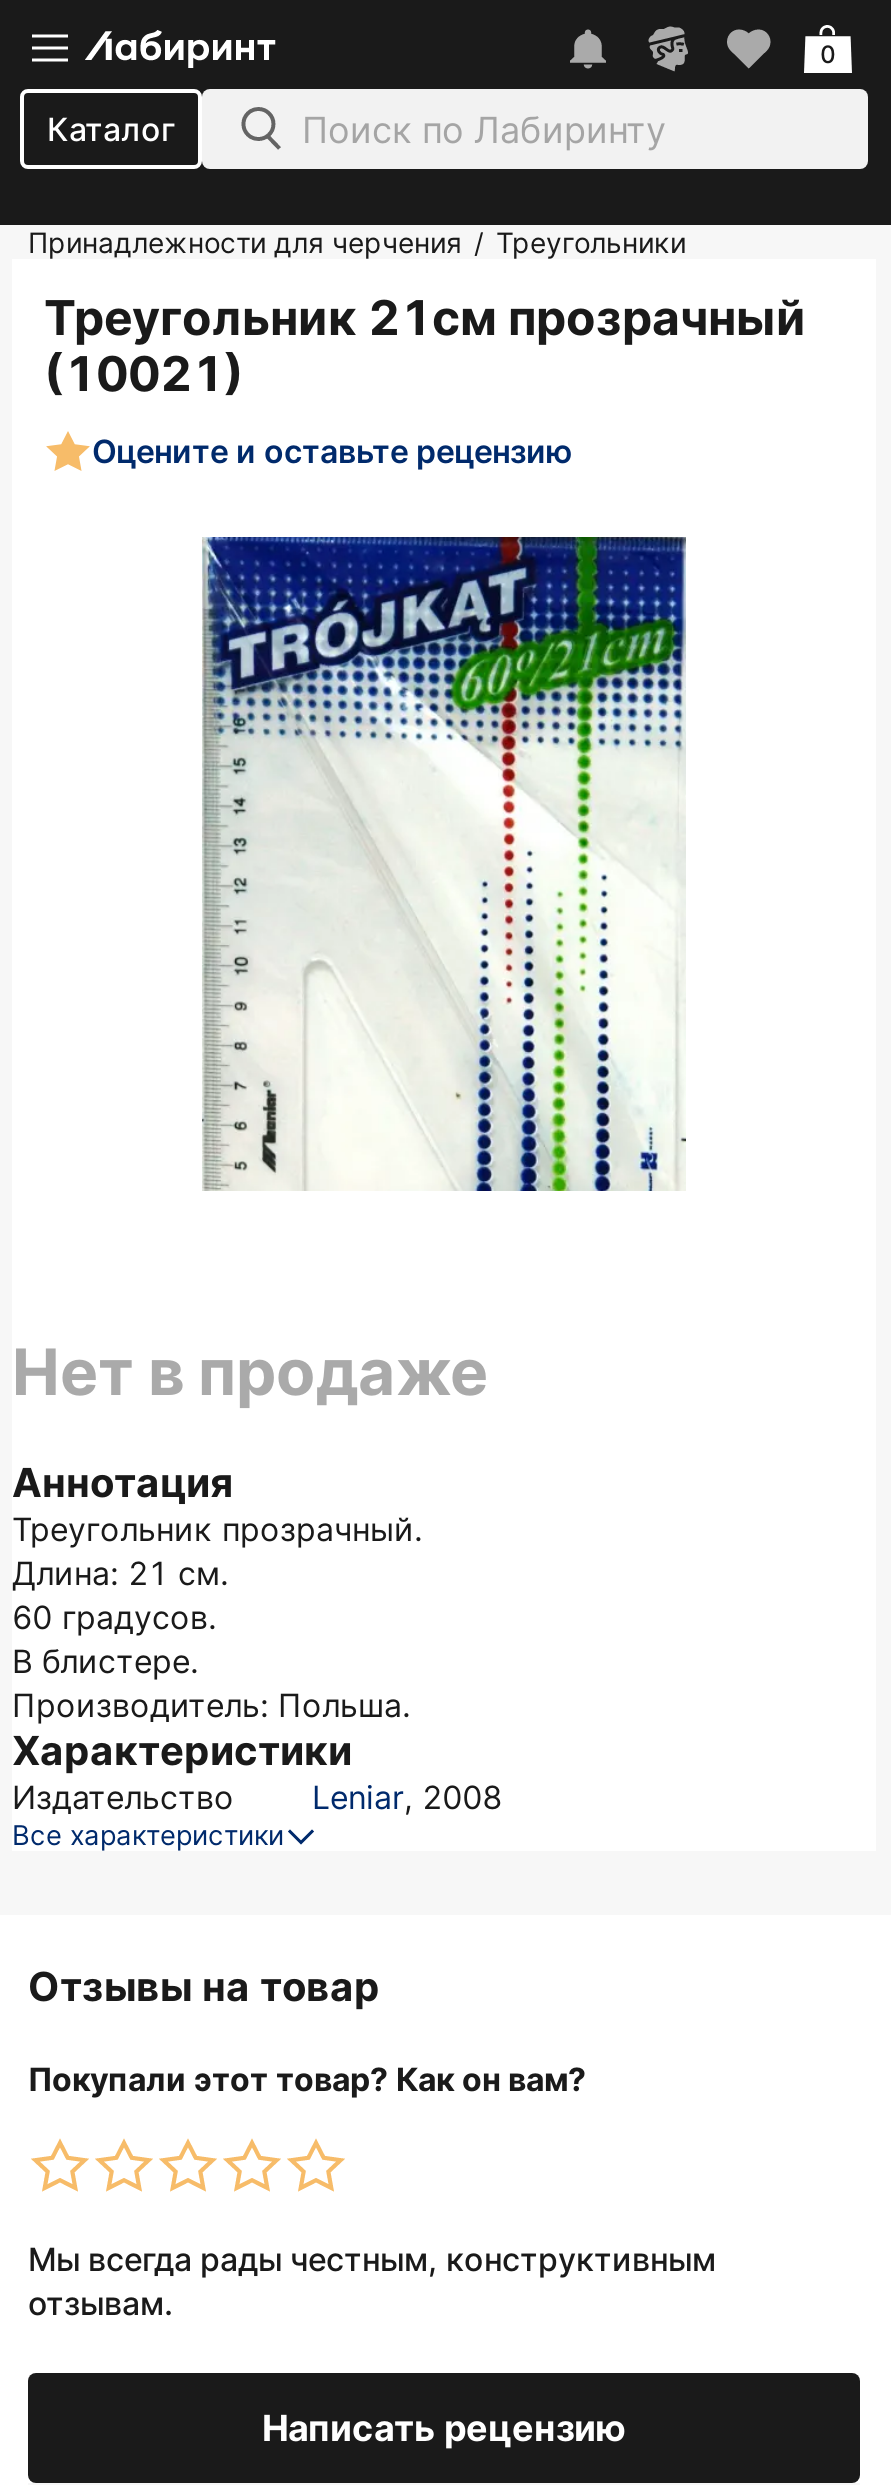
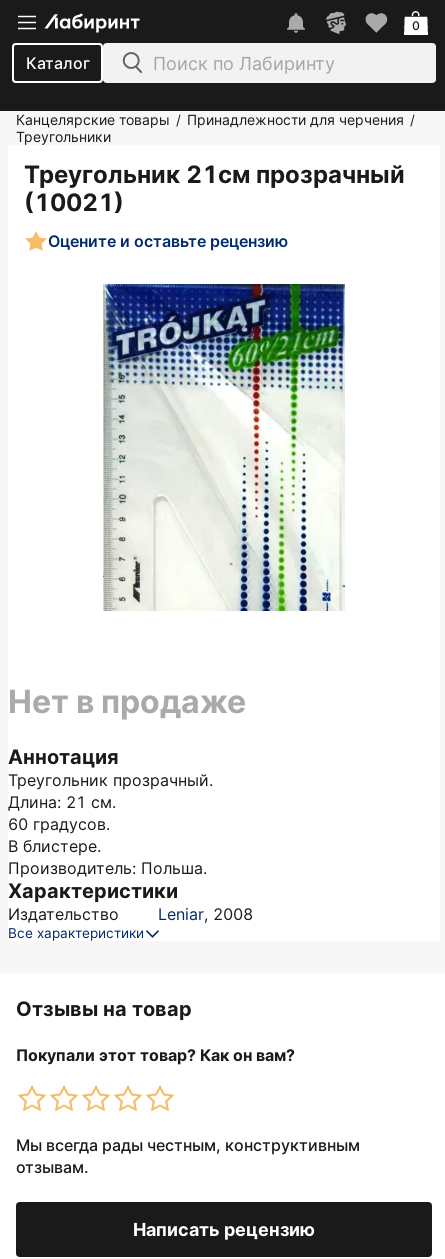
- Принадлежности для черчения / Треугольники
+ Канцелярские товары / Принадлежности для черчения /
+ Треугольники
